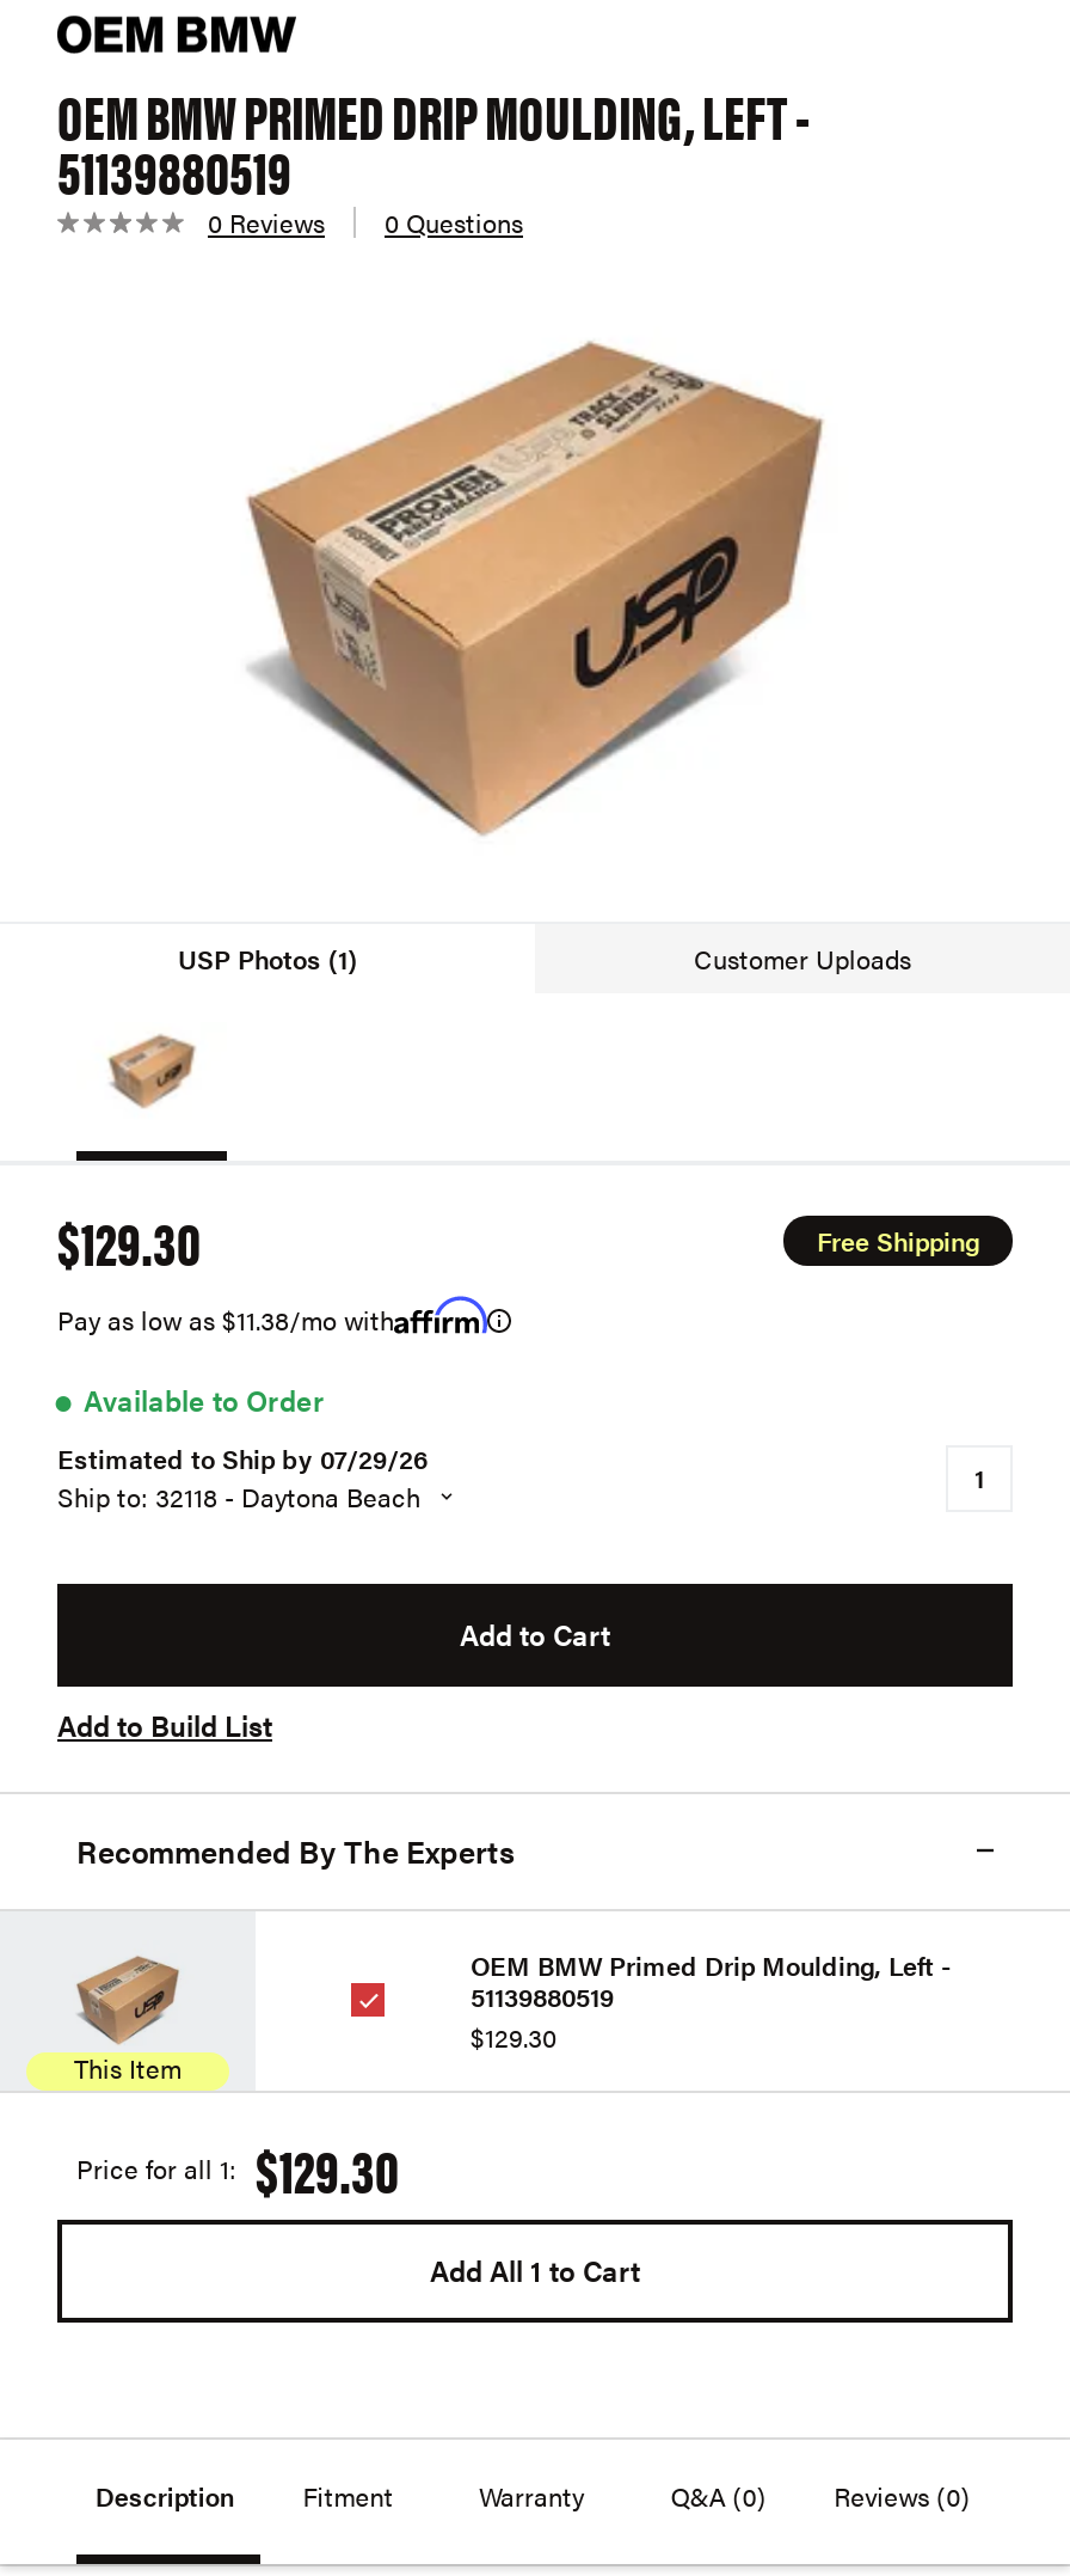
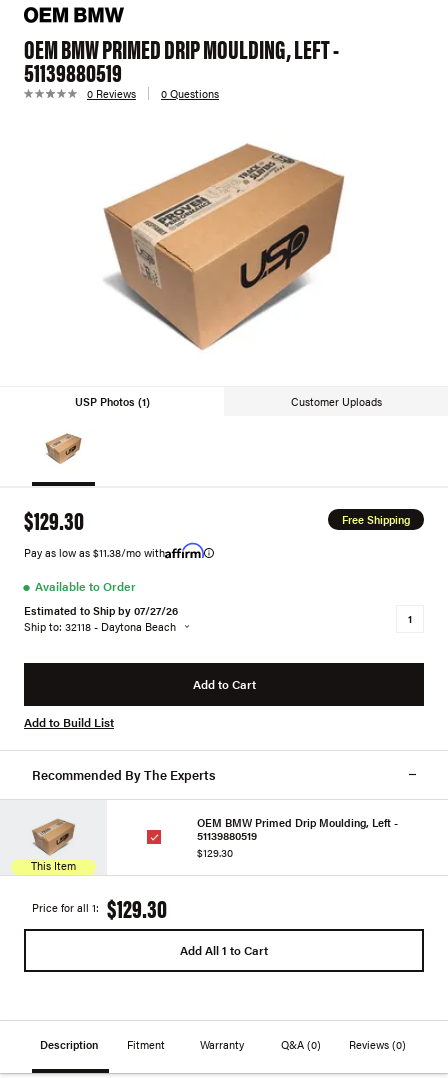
- Estimated to Ship by 07/29/26
+ Estimated to Ship by 07/27/26
